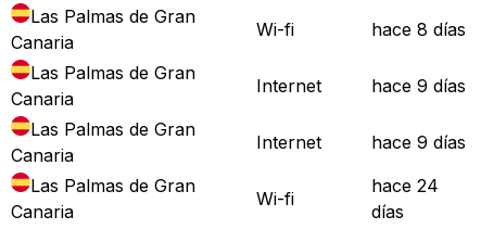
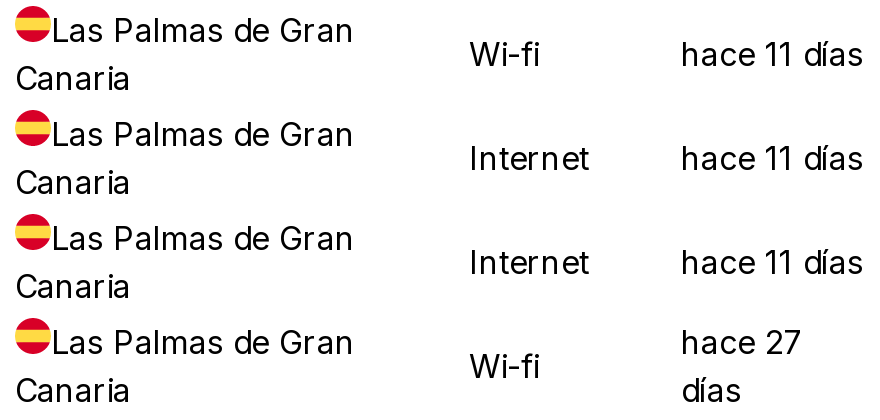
- hace 8 días
+ hace 11 días

- hace 9 días
+ hace 11 días

- hace 9 días
+ hace 11 días

- hace 24
+ hace 27
